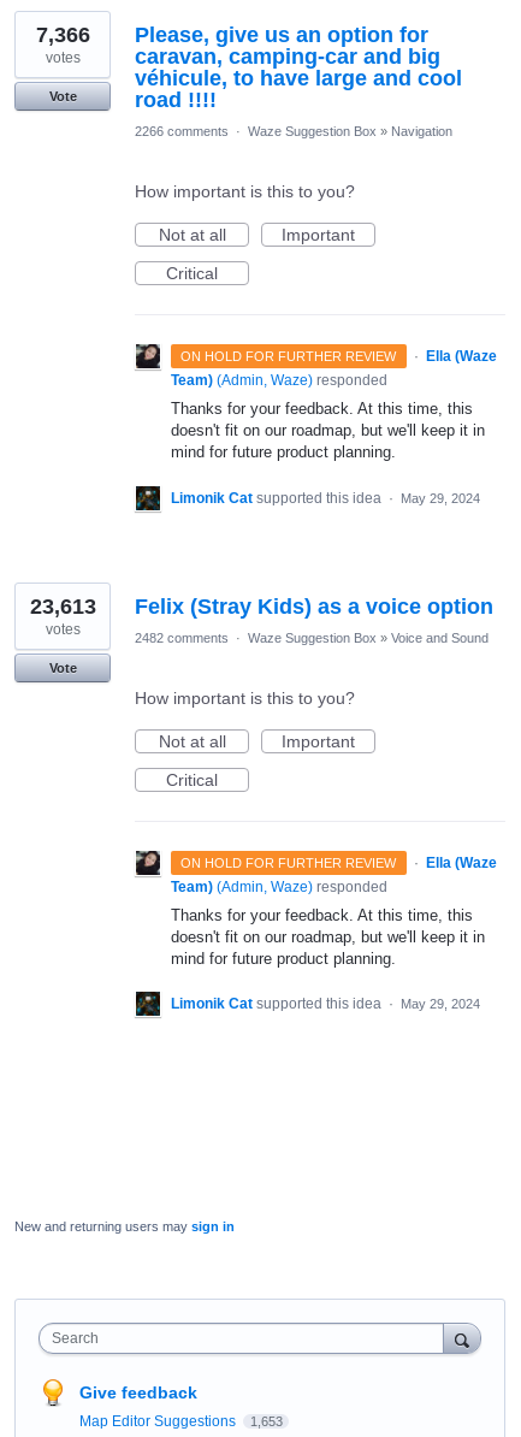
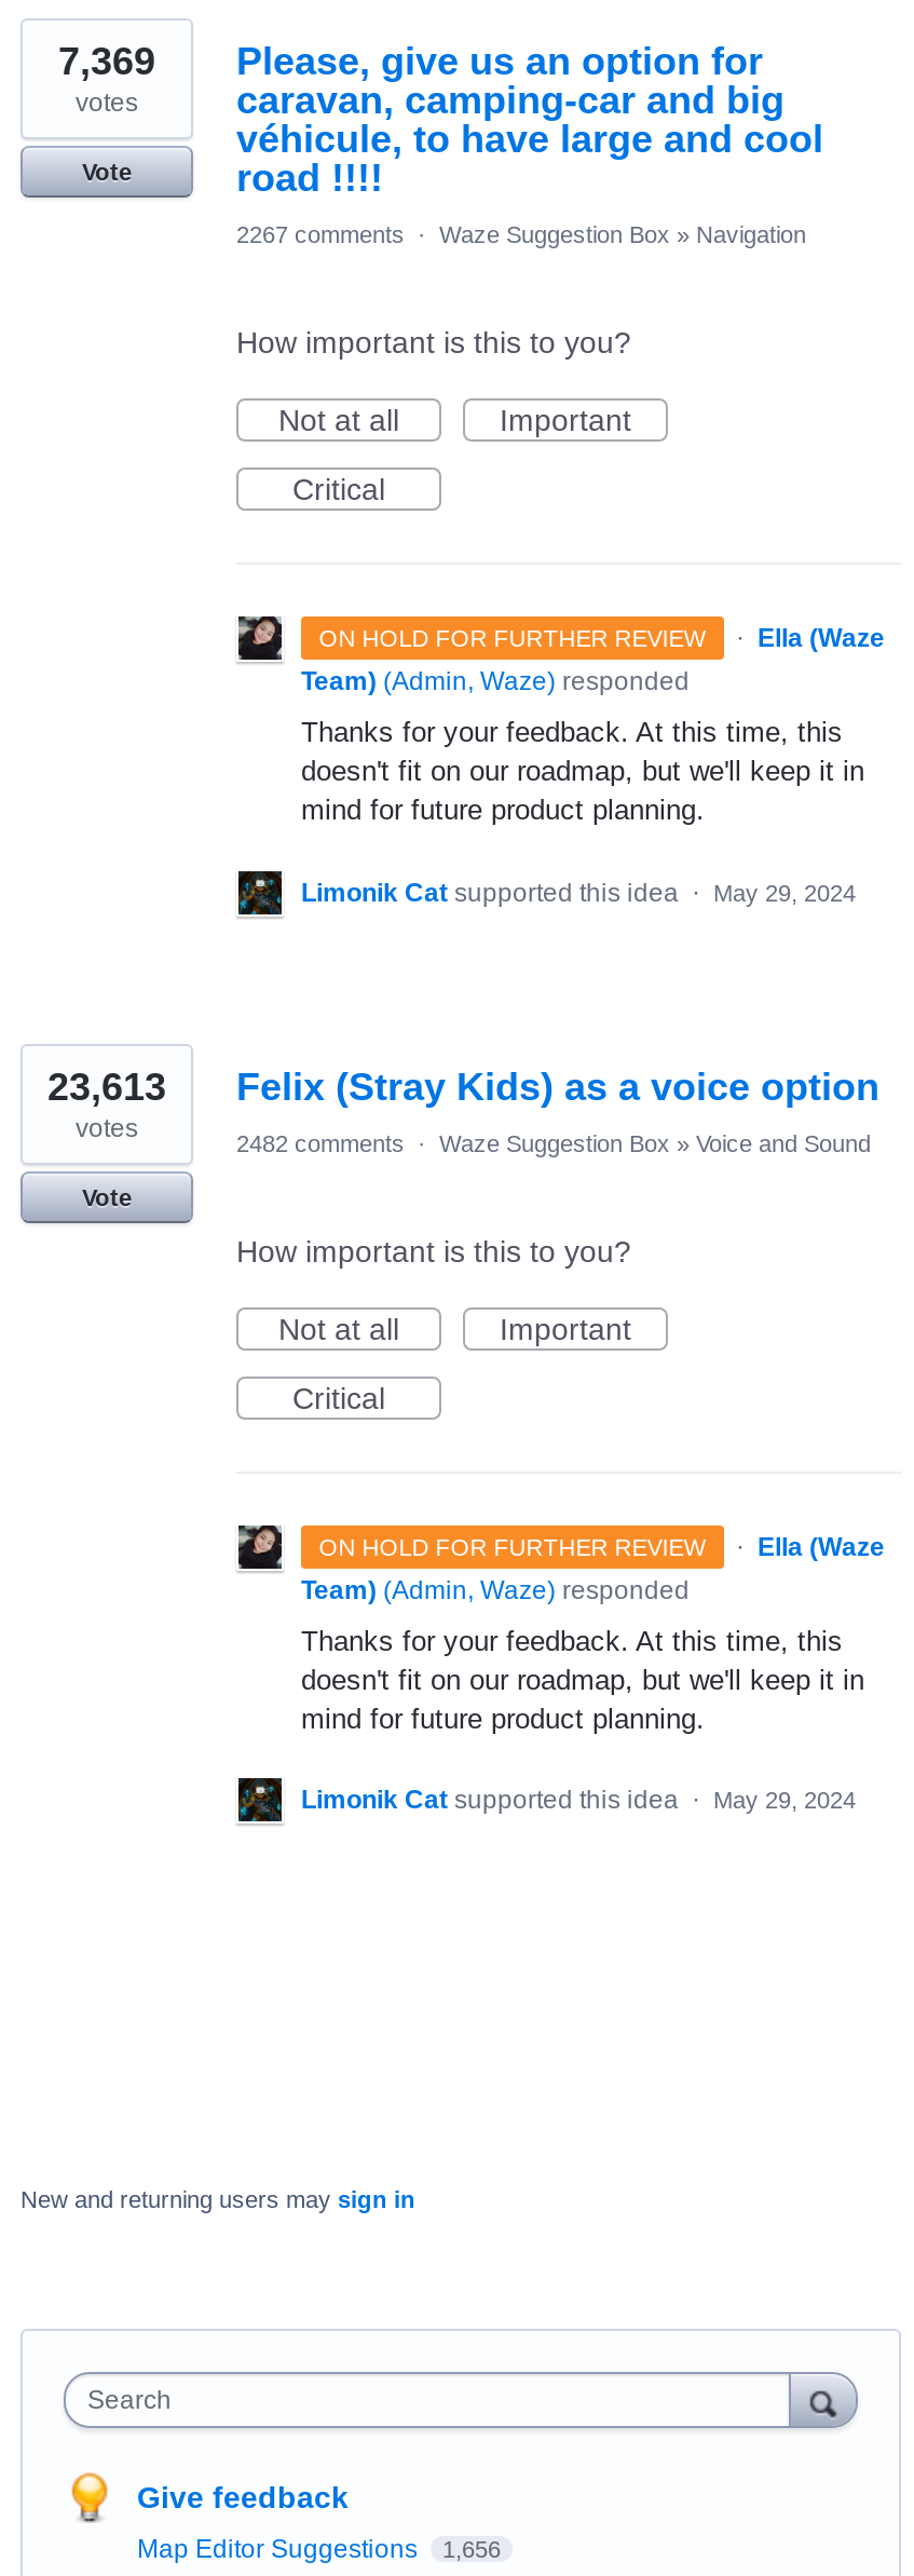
- 7,366 Please, give us an option for
+ 7,369 Please, give us an option for

- 2266 comments · Waze Suggestion Box » Navigation
+ 2267 comments · Waze Suggestion Box » Navigation

- Map Editor Suggestions 1,653
+ Map Editor Suggestions 1,656
